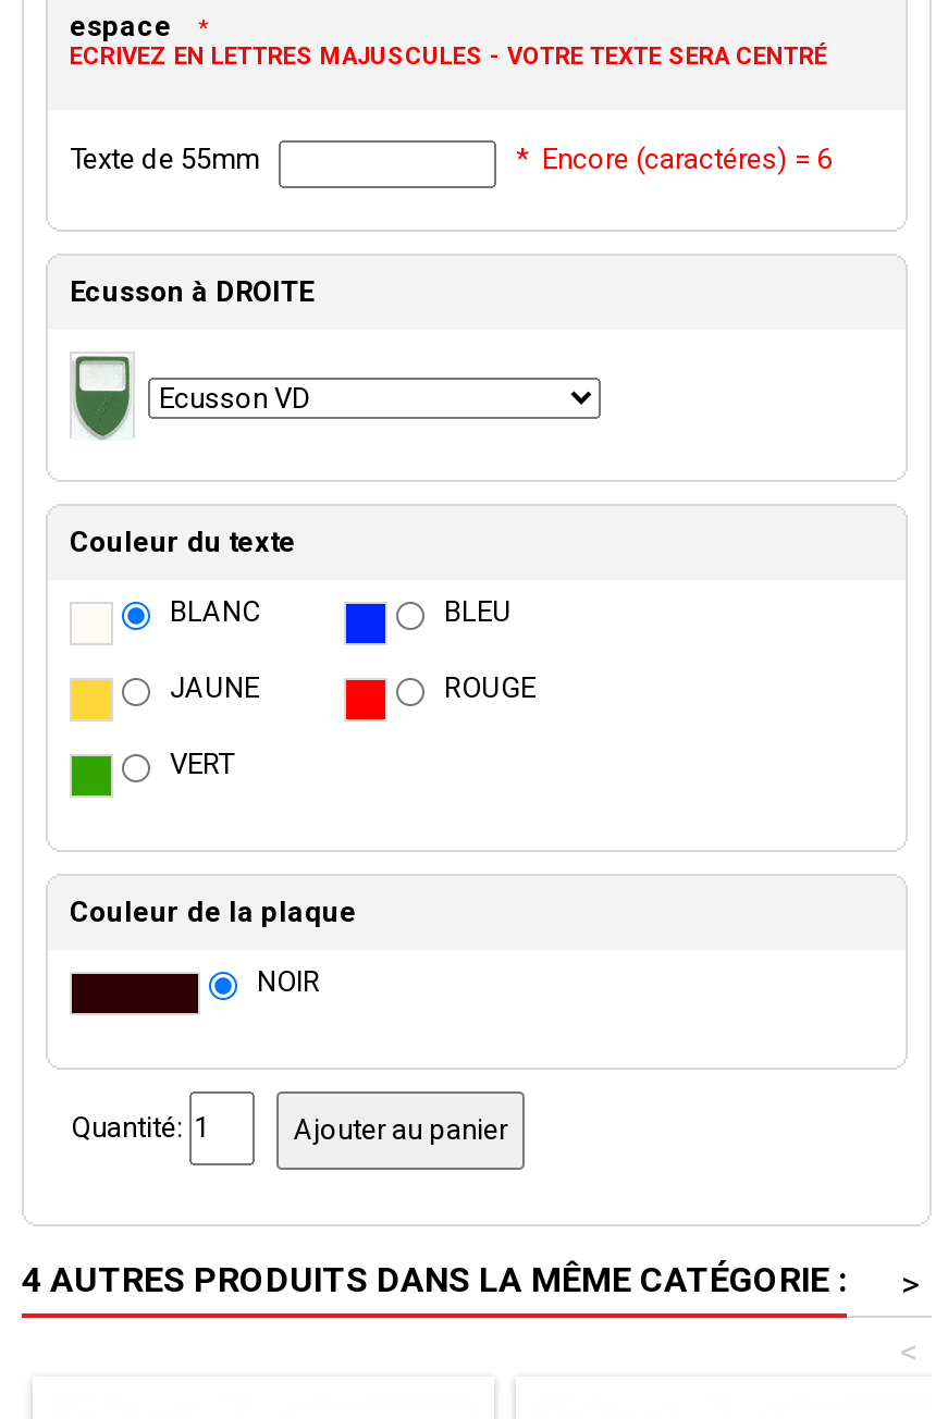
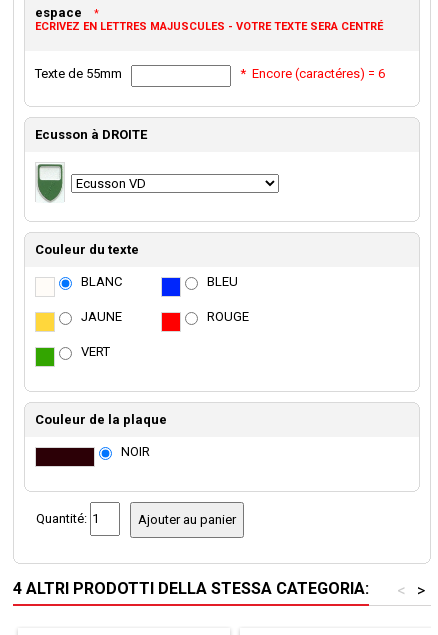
- 4 AUTRES PRODUITS DANS LA MÊME CATÉGORIE :
+ 4 ALTRI PRODOTTI DELLA STESSA CATEGORIA:
